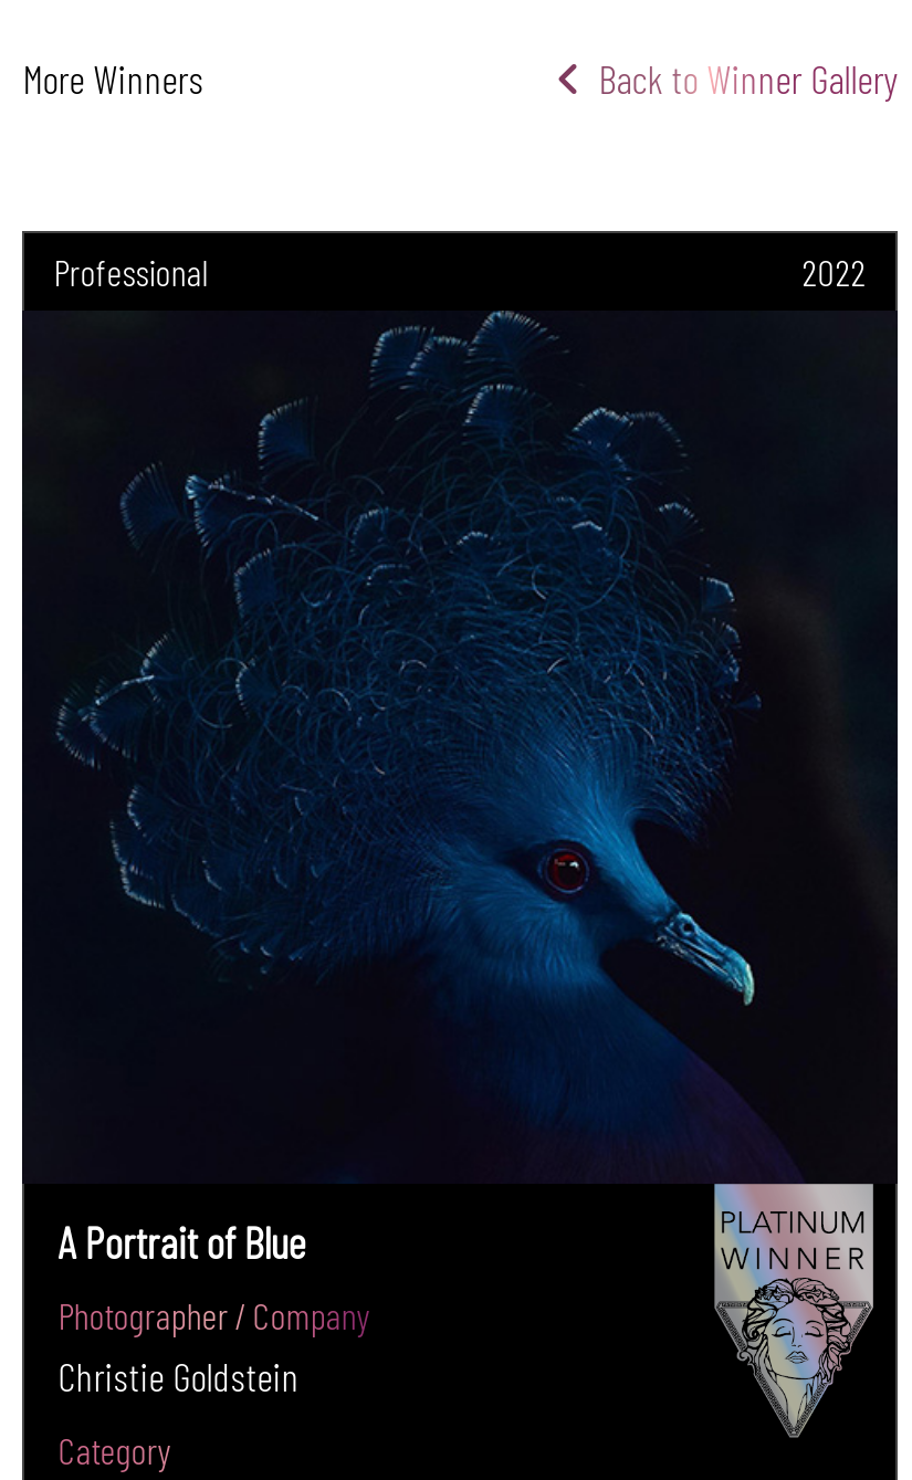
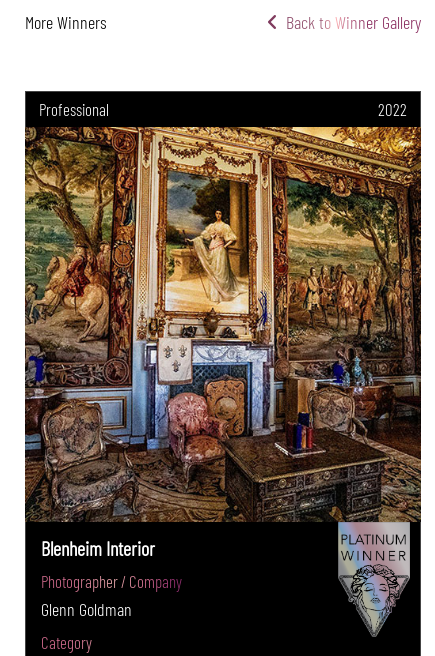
- [image]
- A Portrait of Blue
+ [image]
+ Blenheim Interior

- Christie Goldstein
+ Glenn Goldman
